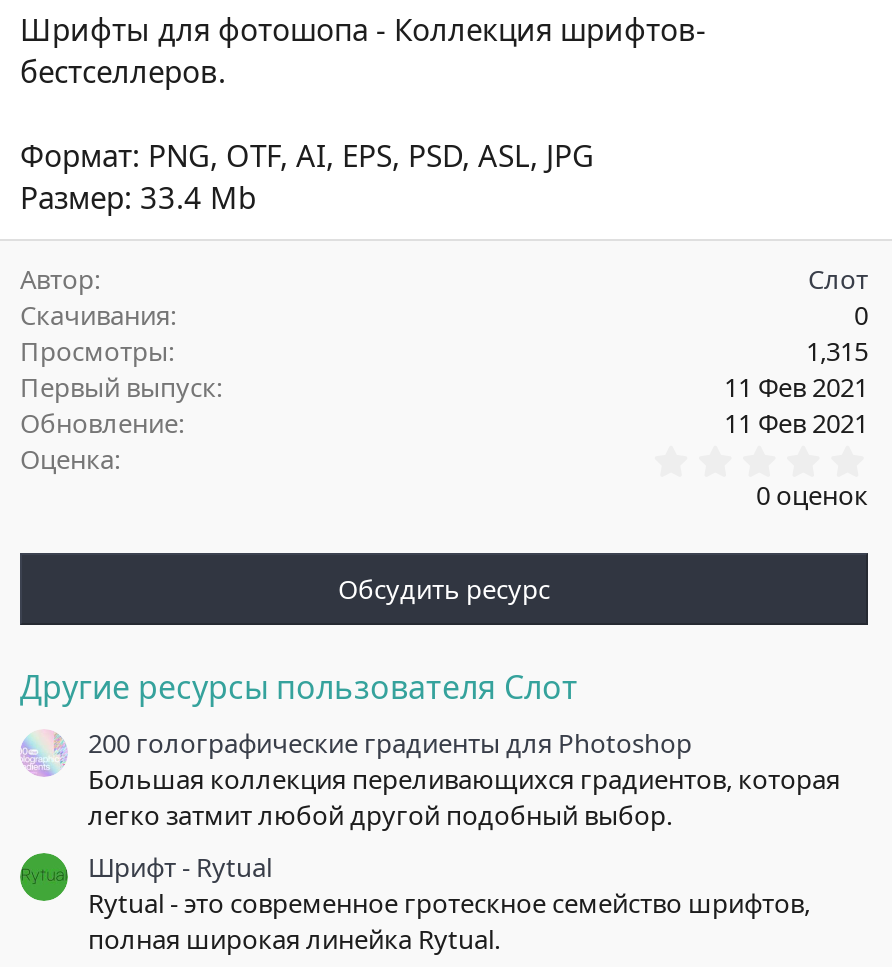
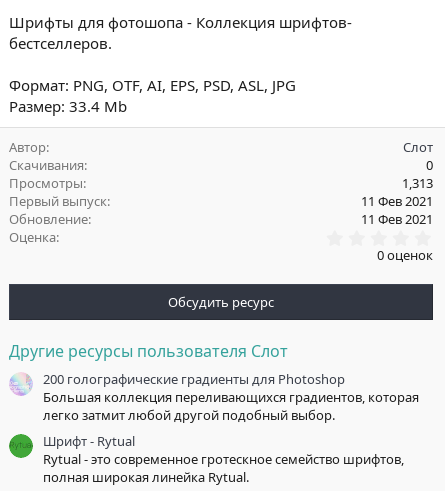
- 1,315
+ 1,313
